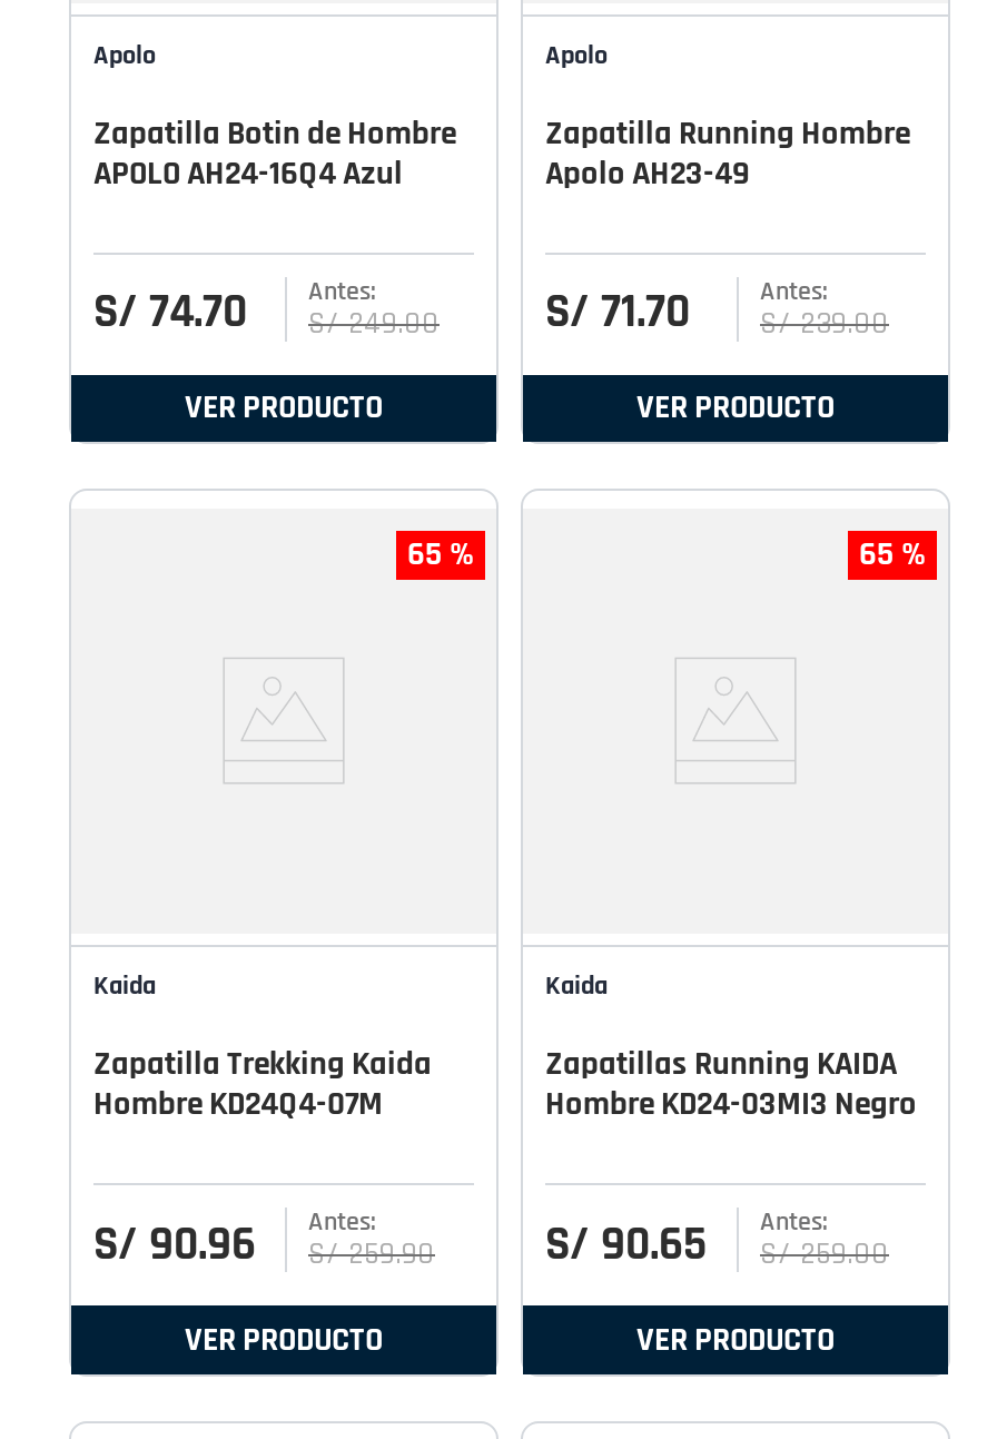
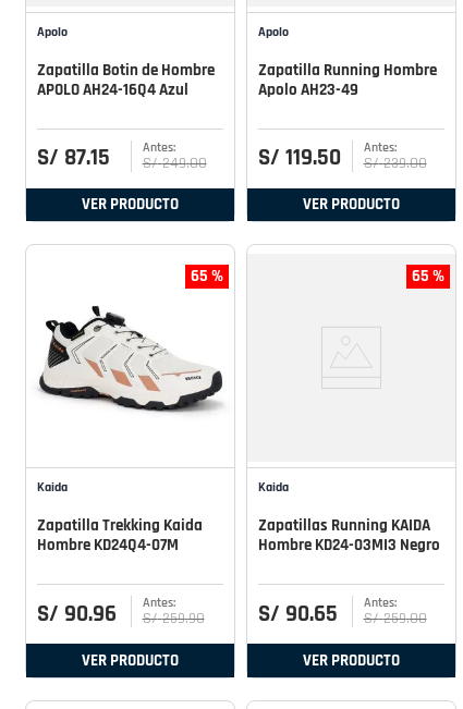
- S/ 74.70
+ S/ 87.15

- S/ 71.70
+ S/ 119.50

+ [image]
